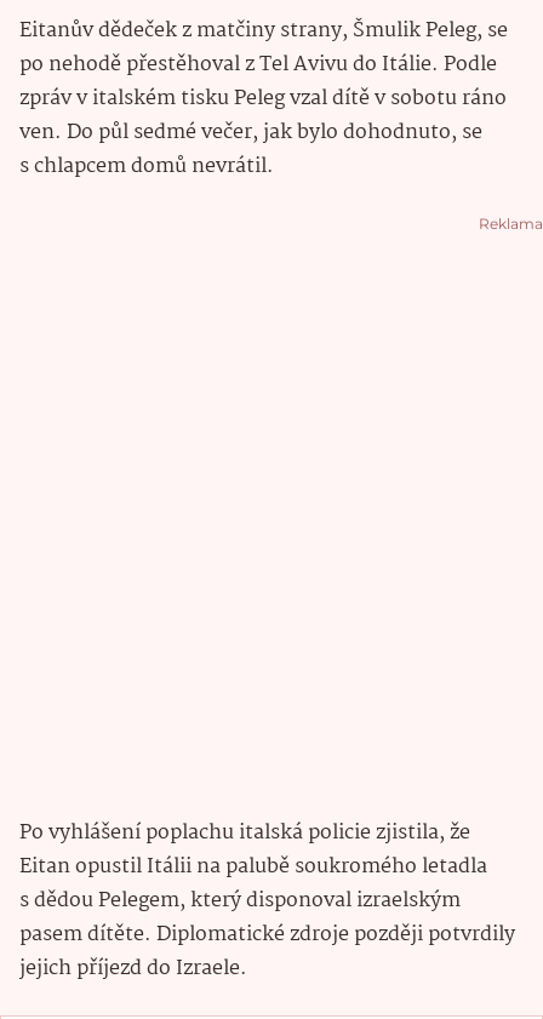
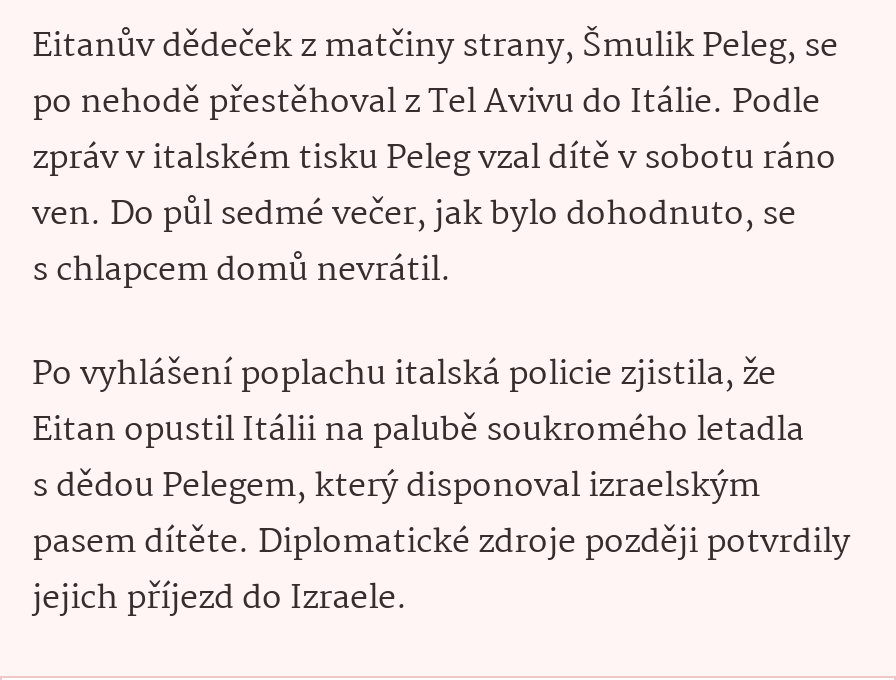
- Reklama
